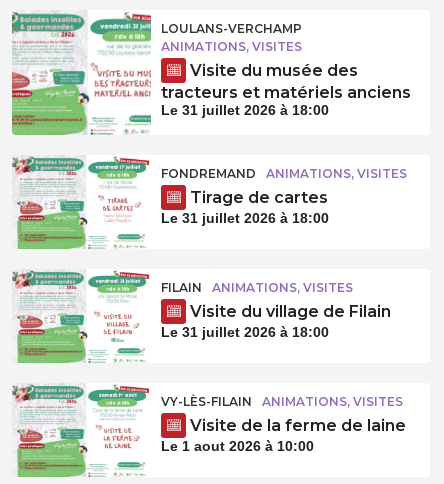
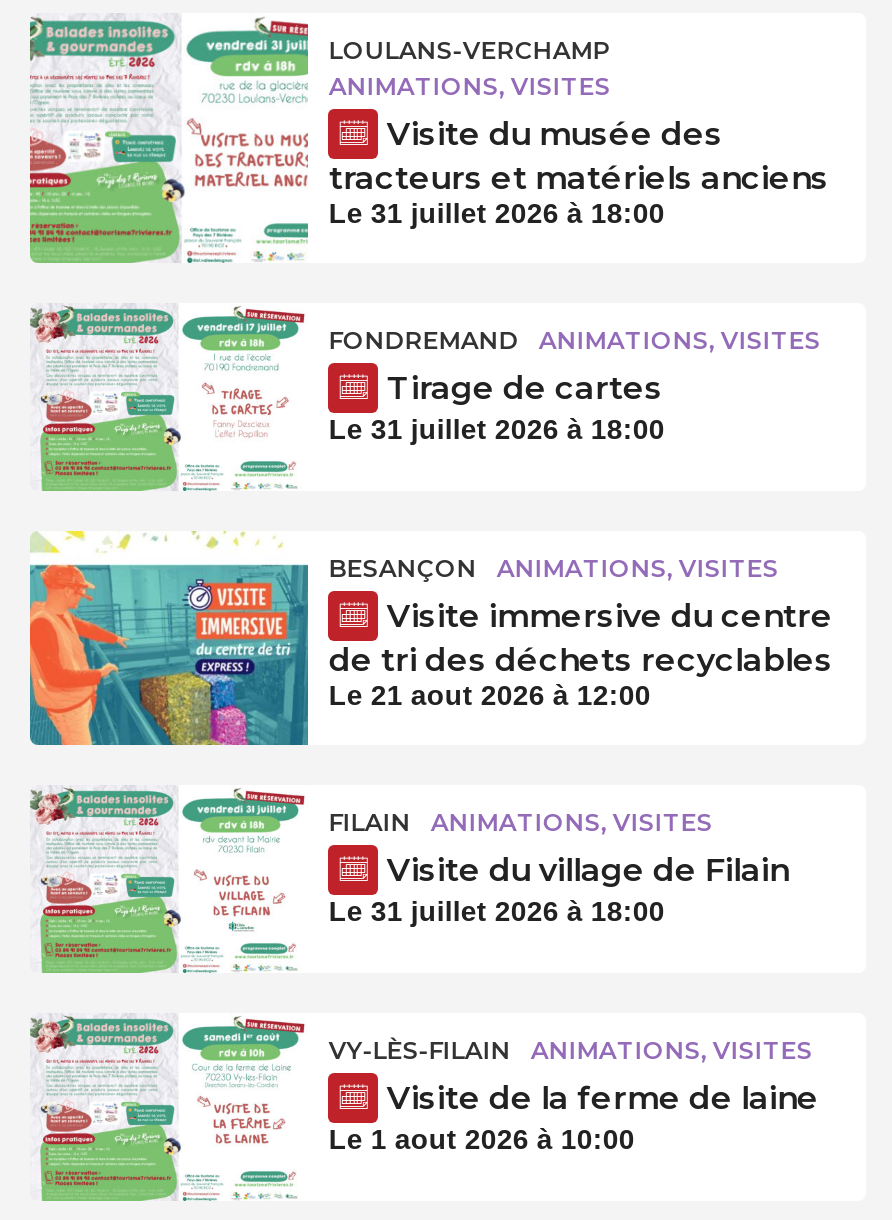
+ [image]
+ BESANÇON
+ ANIMATIONS, VISITES
+ Visite immersive du centre
+ de tri des déchets recyclables
+ Le 21 aout 2026 à 12:00
